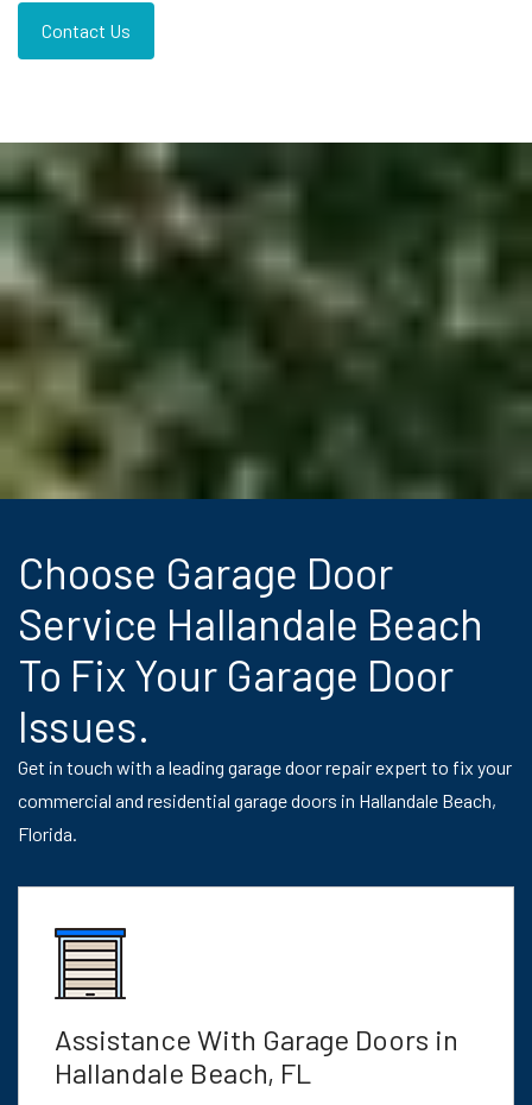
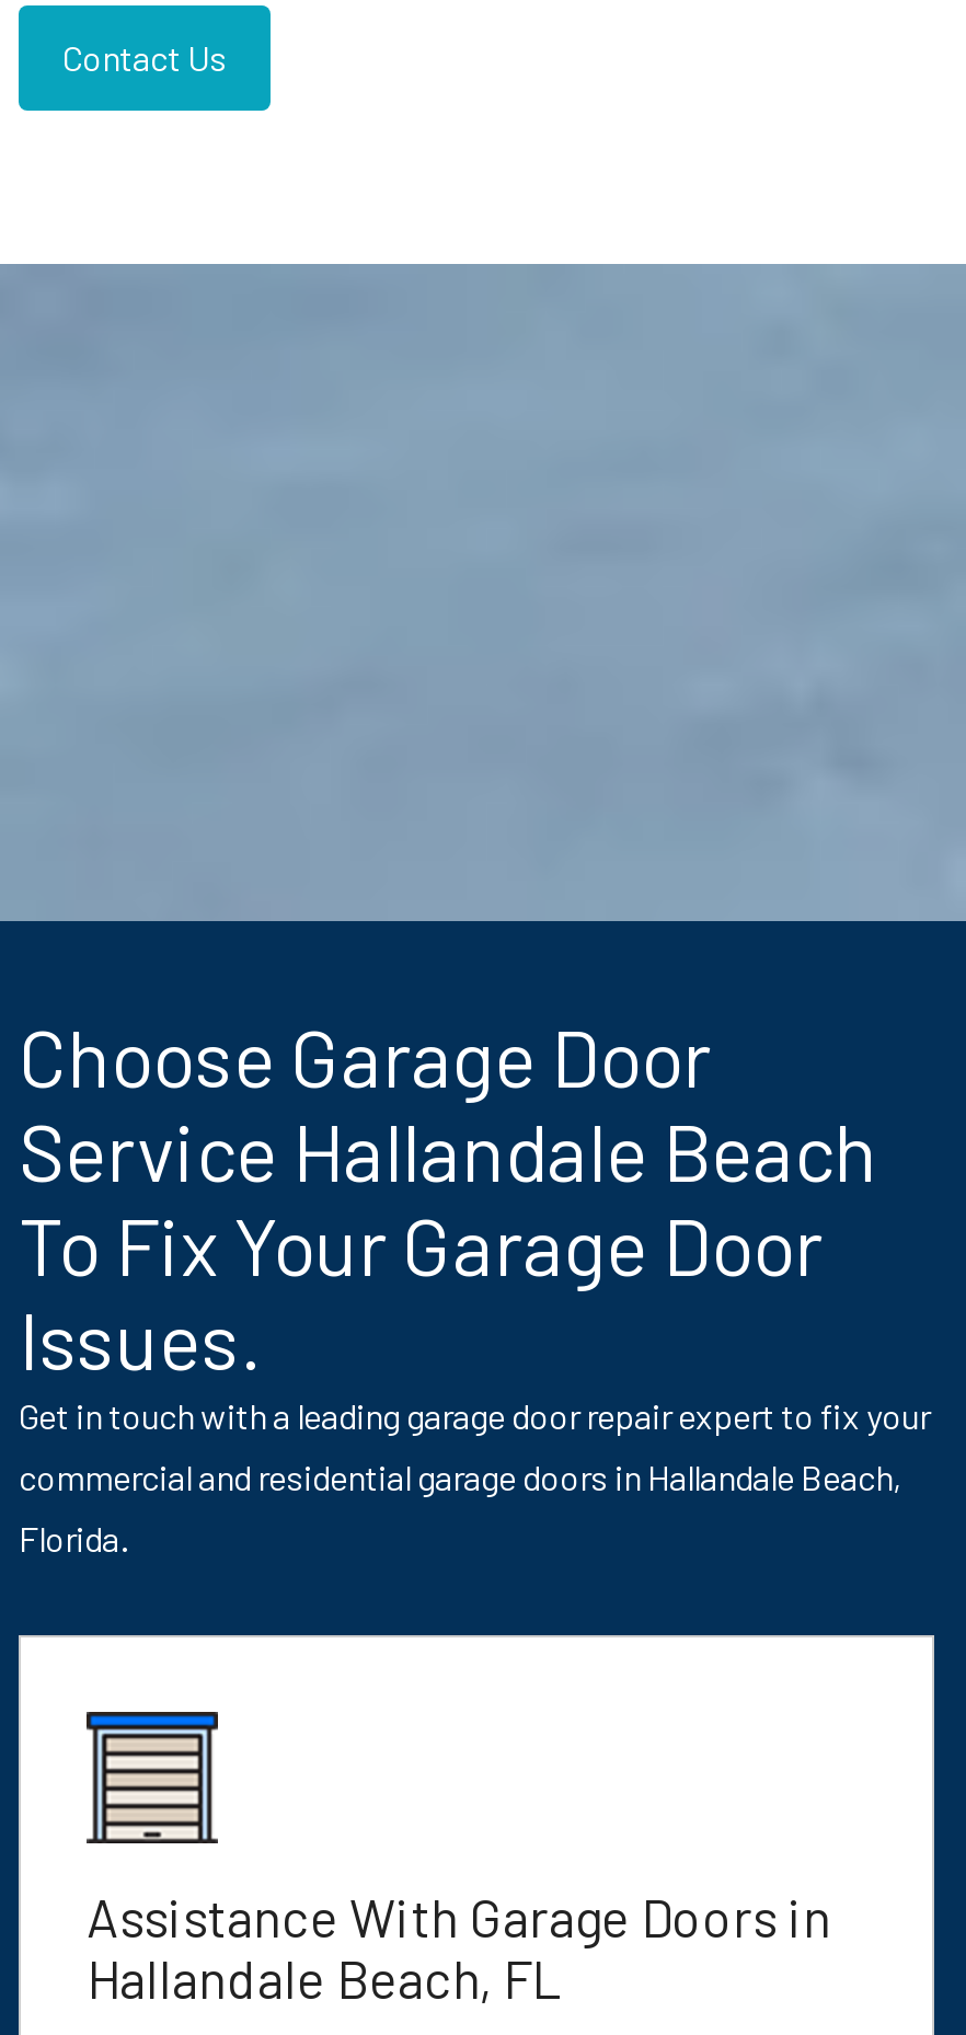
- [image]
